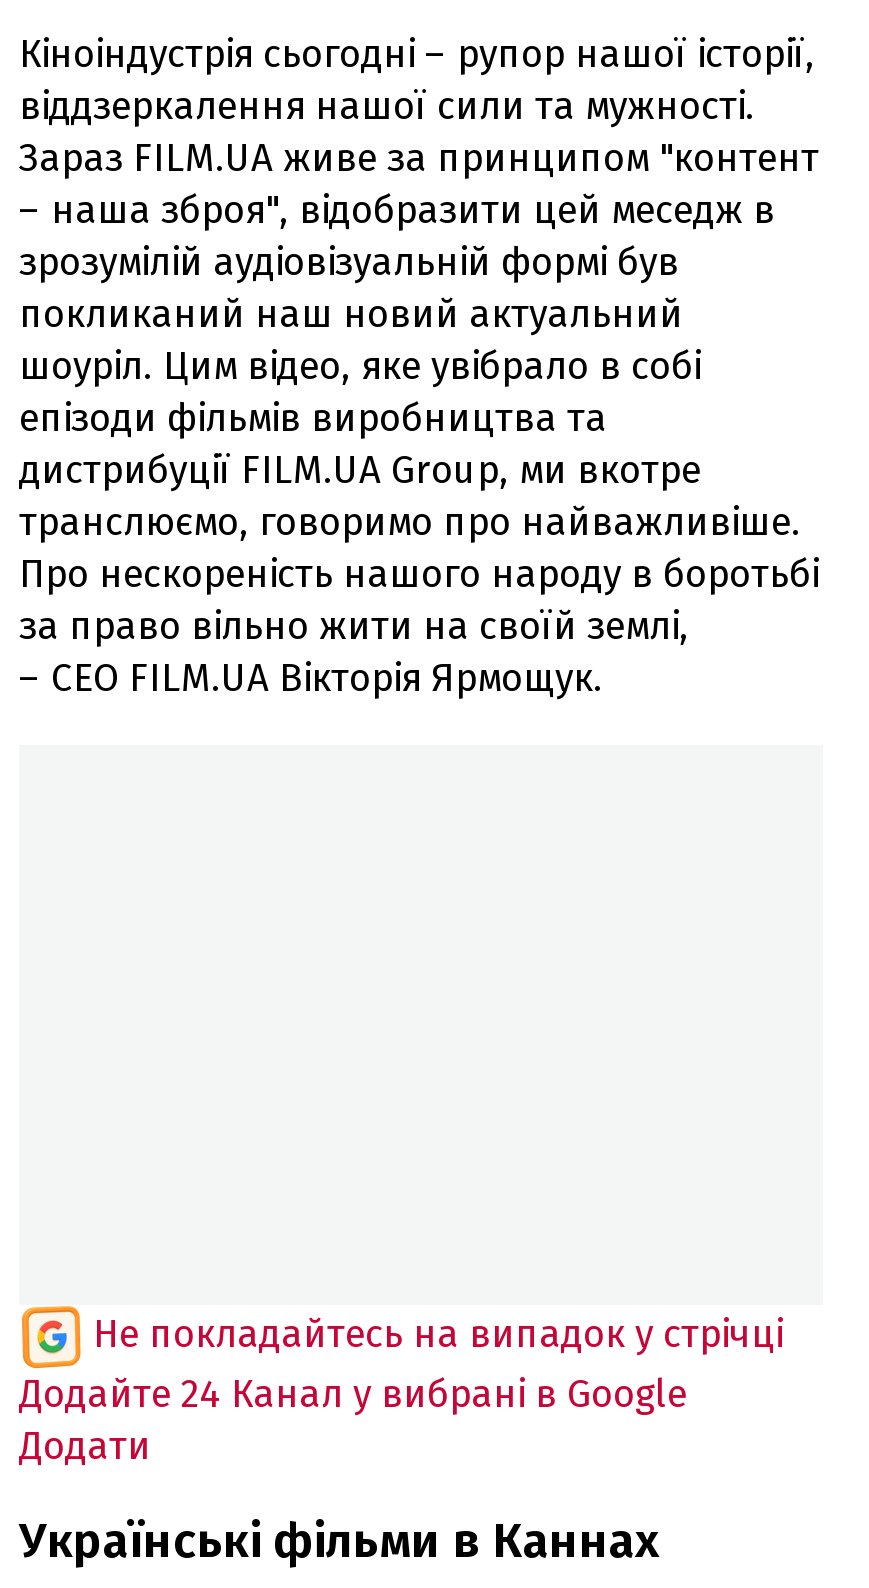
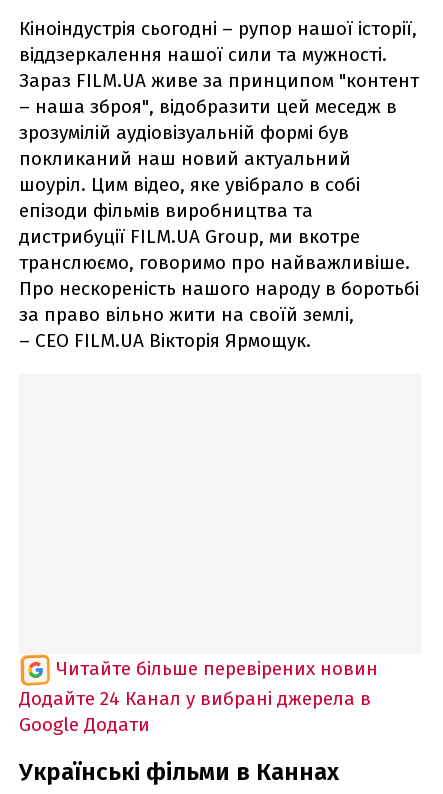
- Не покладайтесь на випадок у стрічці
- Додайте 24 Канал у вибрані в Google
- Додати
+ Читайте більше перевірених новин
+ Додайте 24 Канал у вибрані джерела в
+ Google Додати
